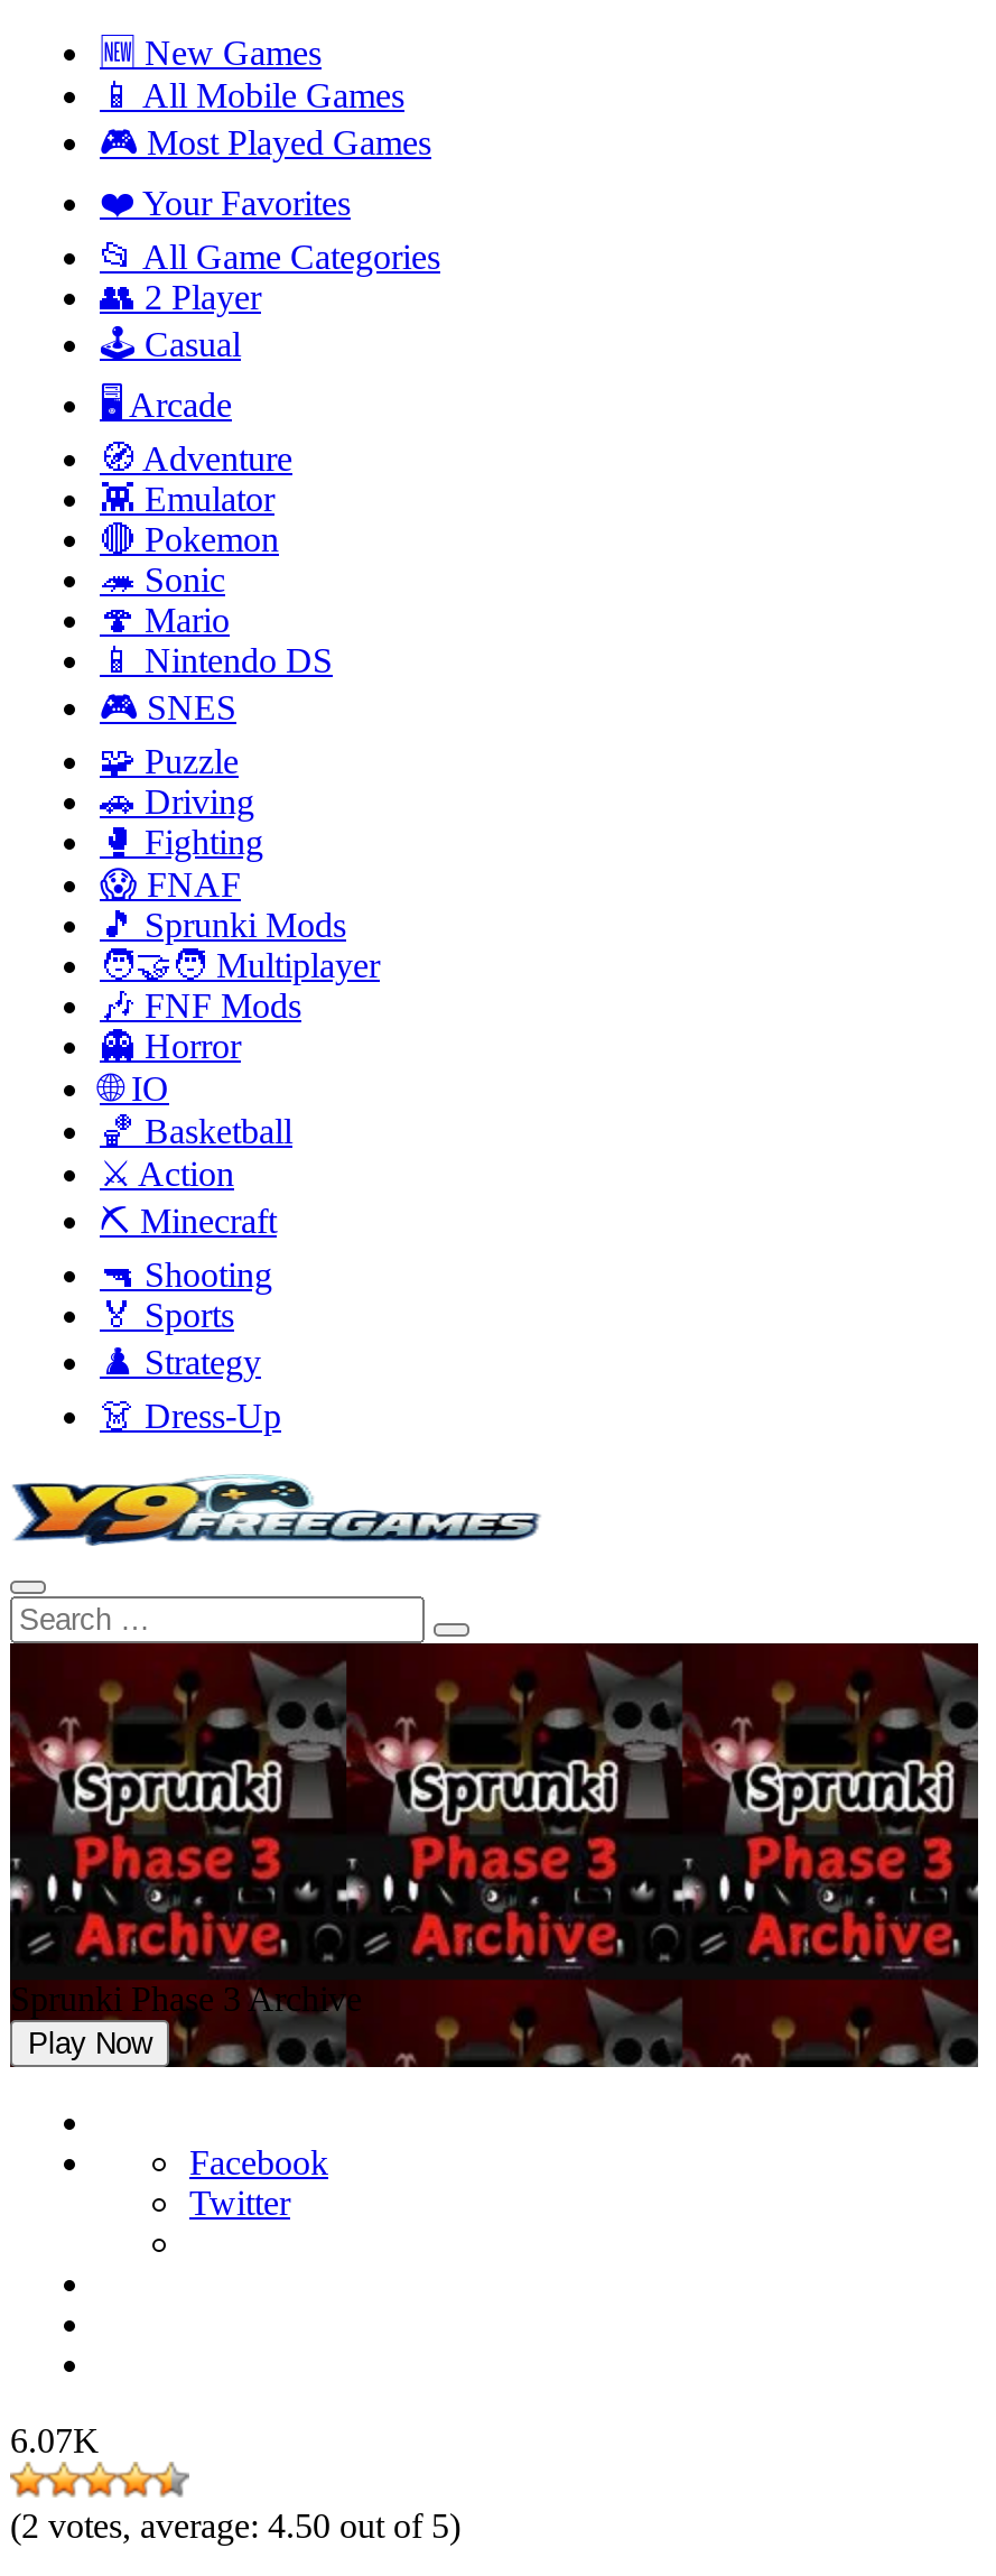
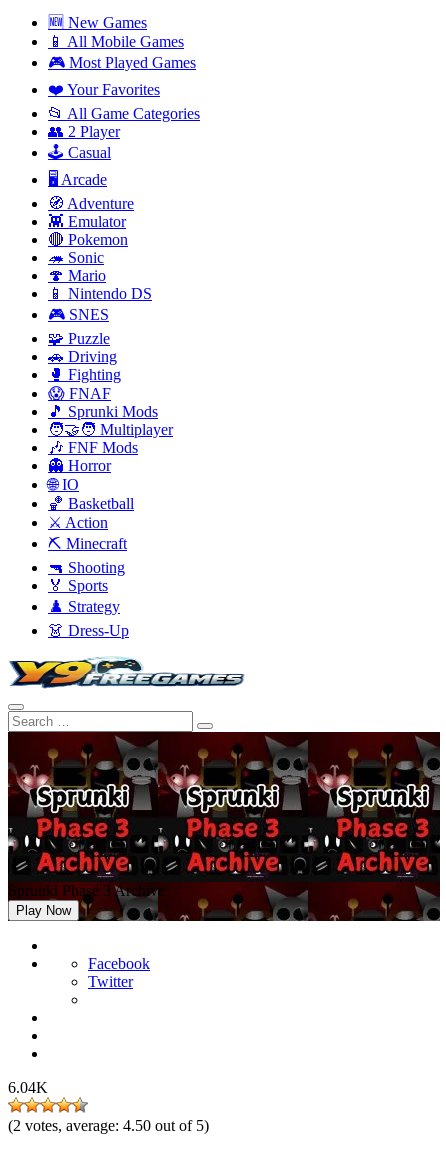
- 6.07K
+ 6.04K
